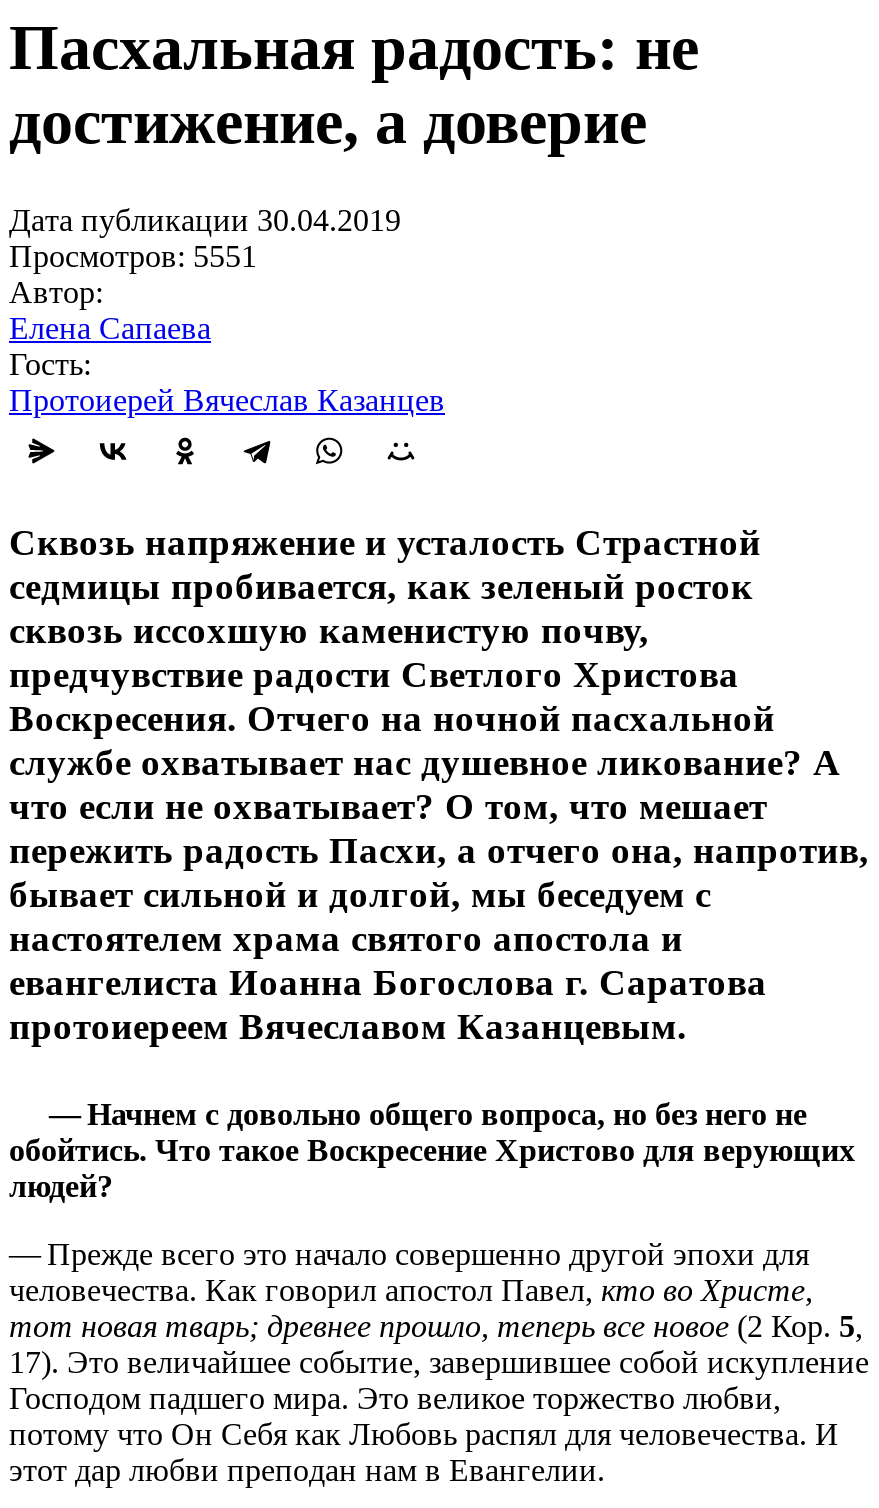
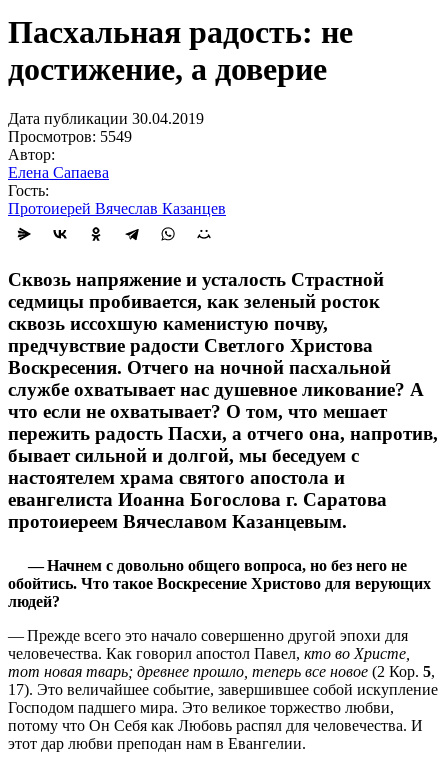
- Просмотров: 5551
+ Просмотров: 5549
